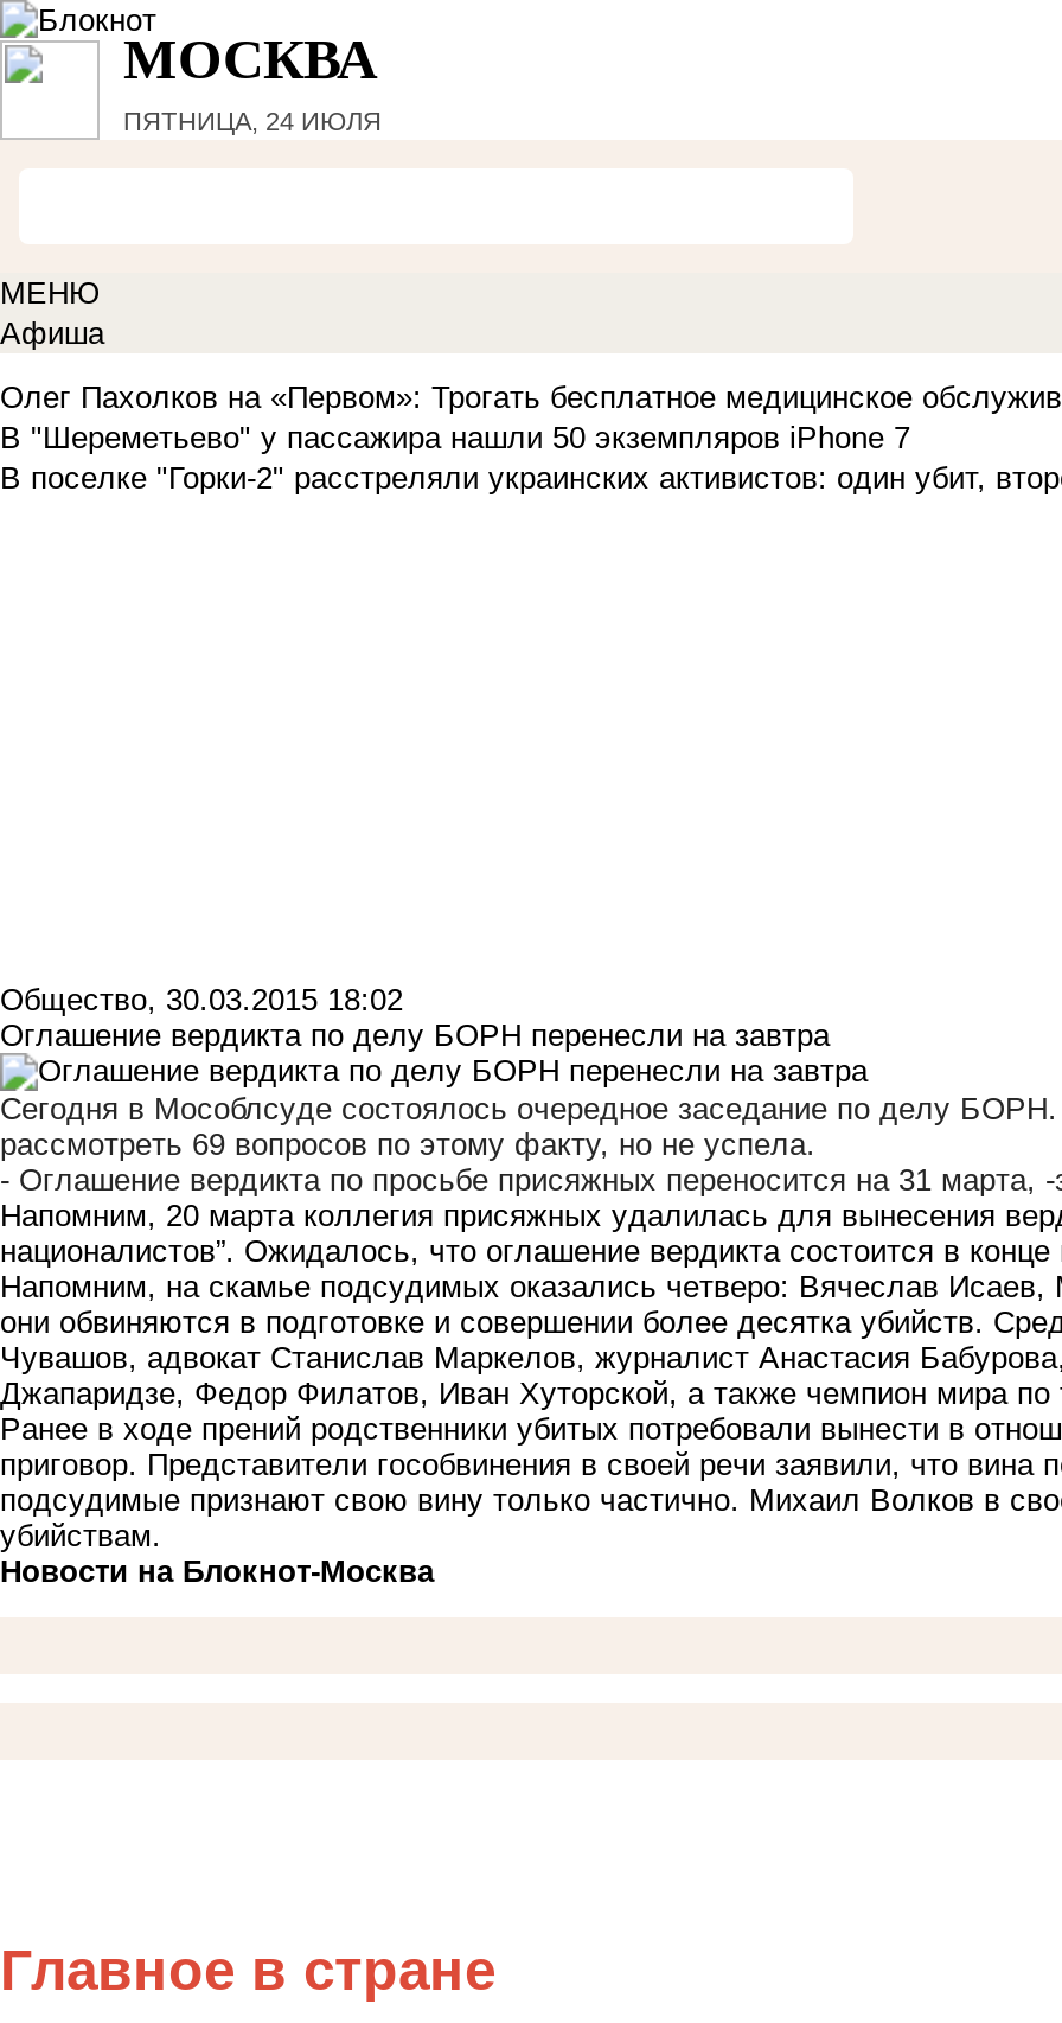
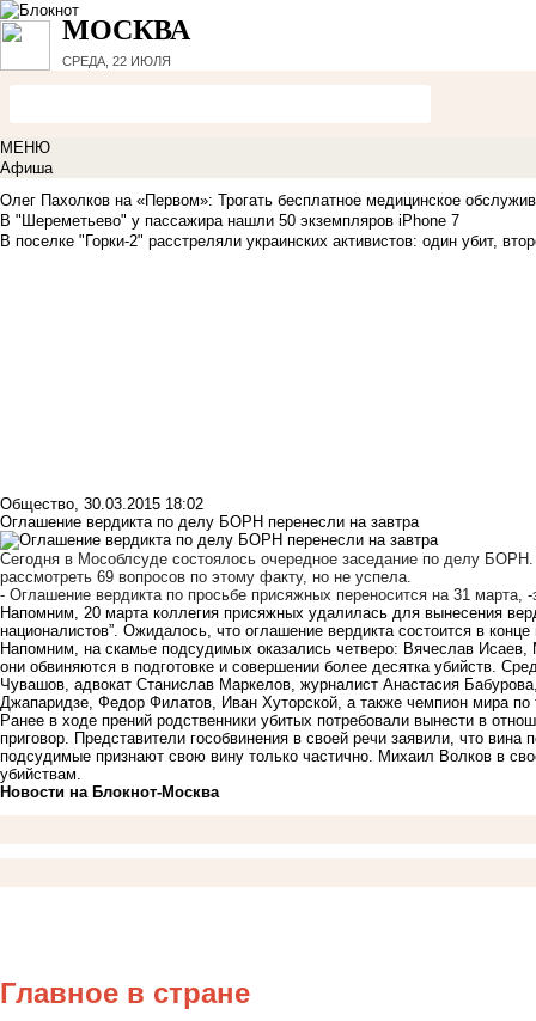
- ПЯТНИЦА, 24 ИЮЛЯ
+ СРЕДА, 22 ИЮЛЯ
